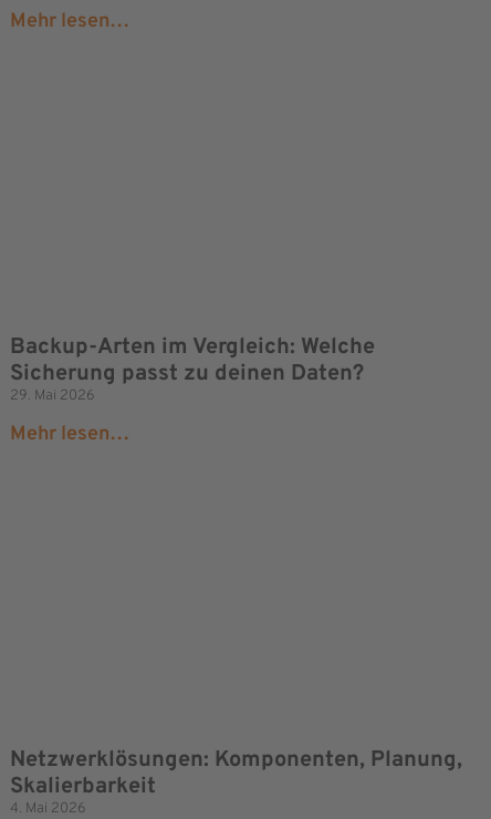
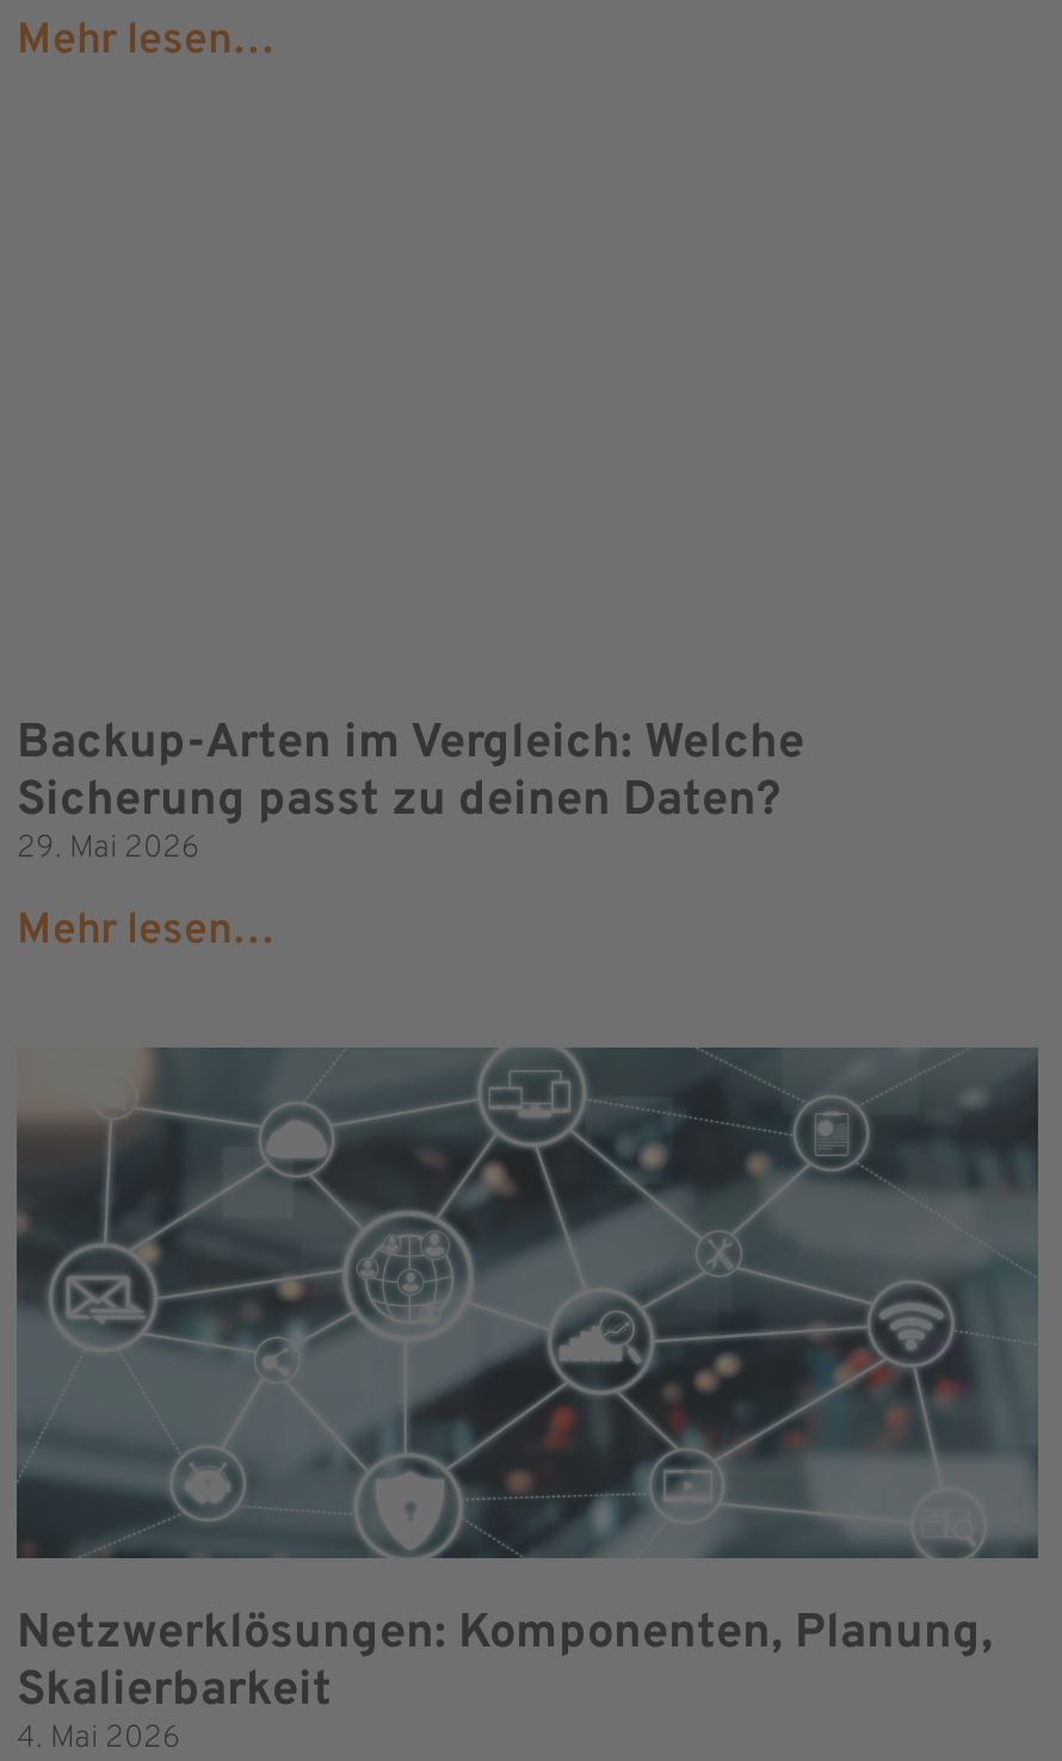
+ [image]
